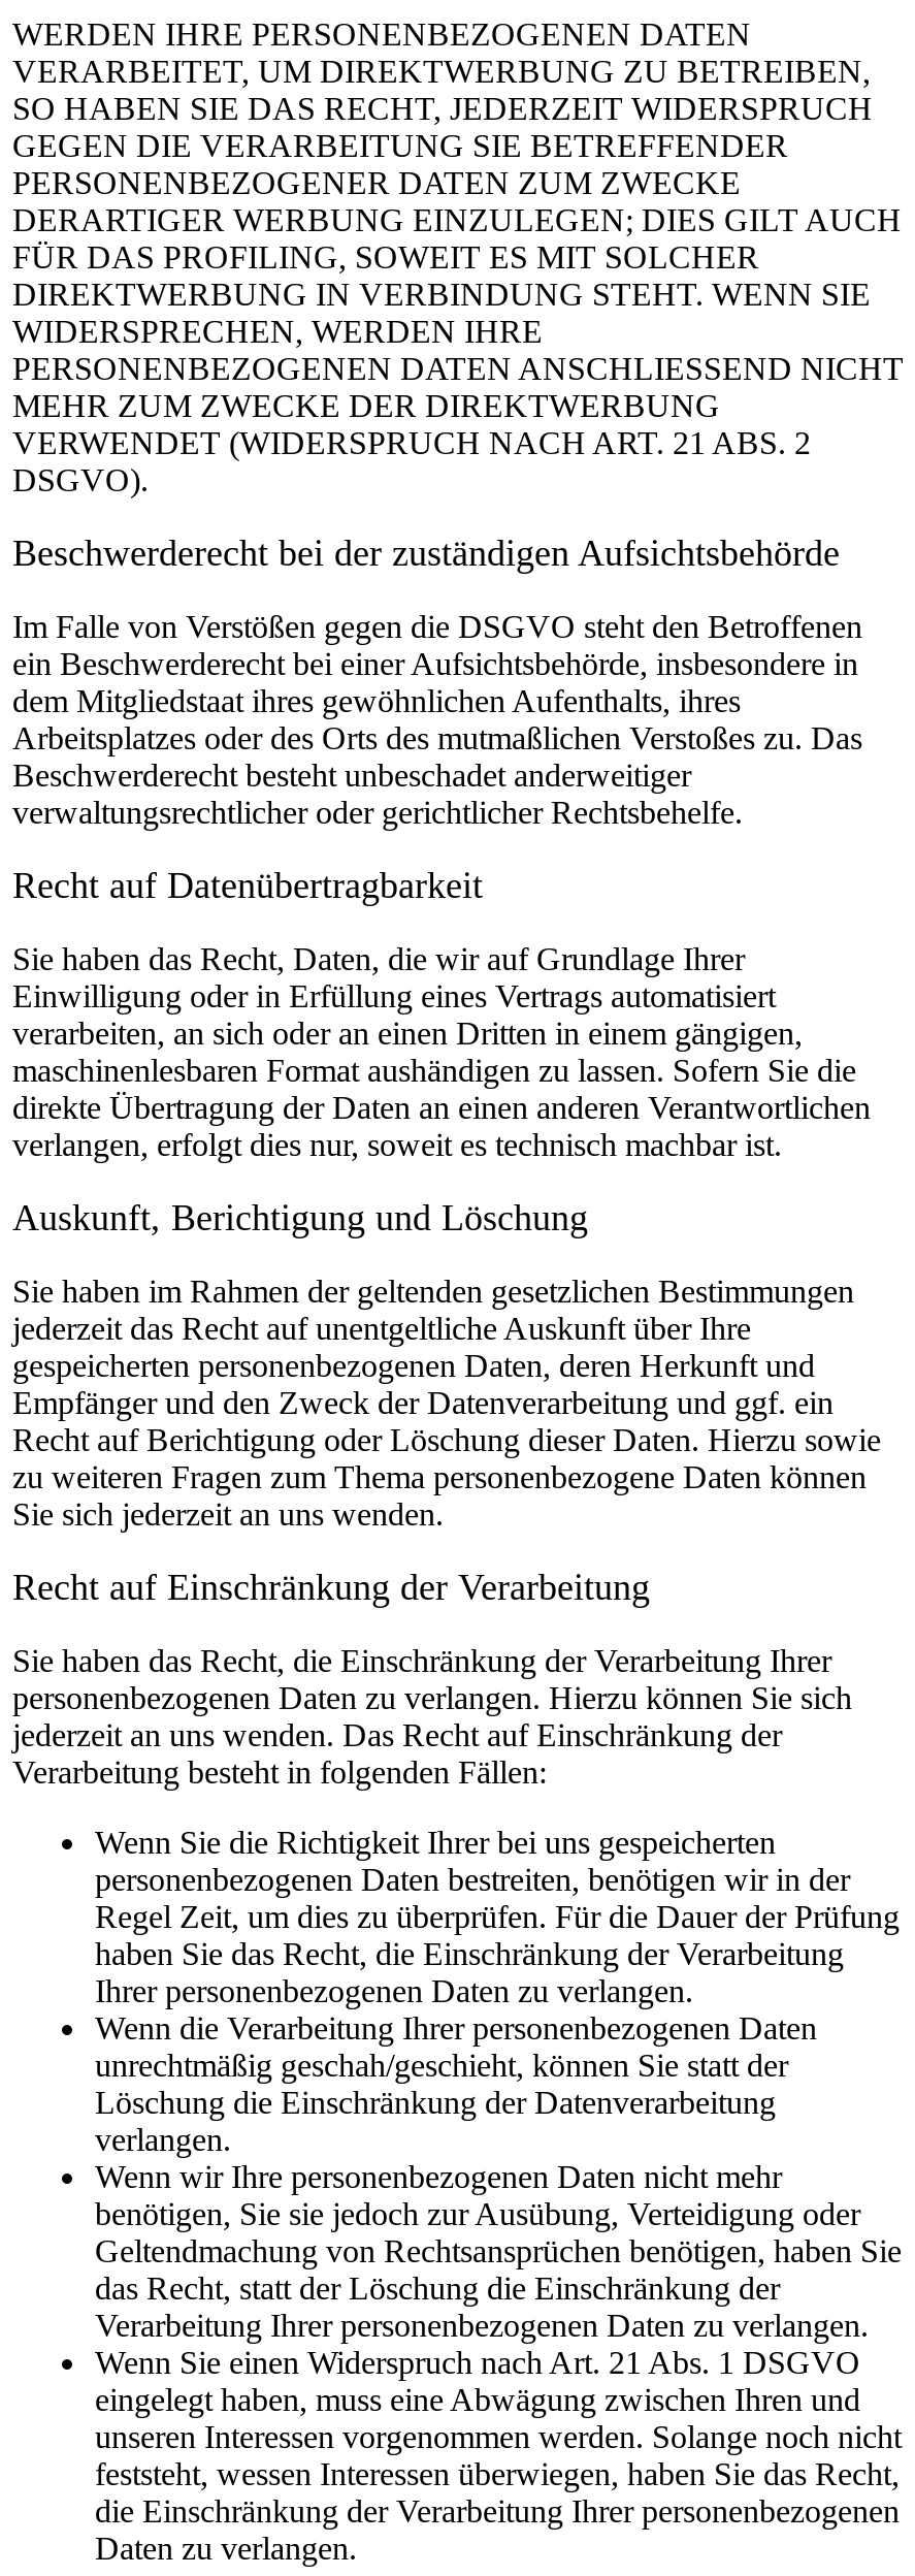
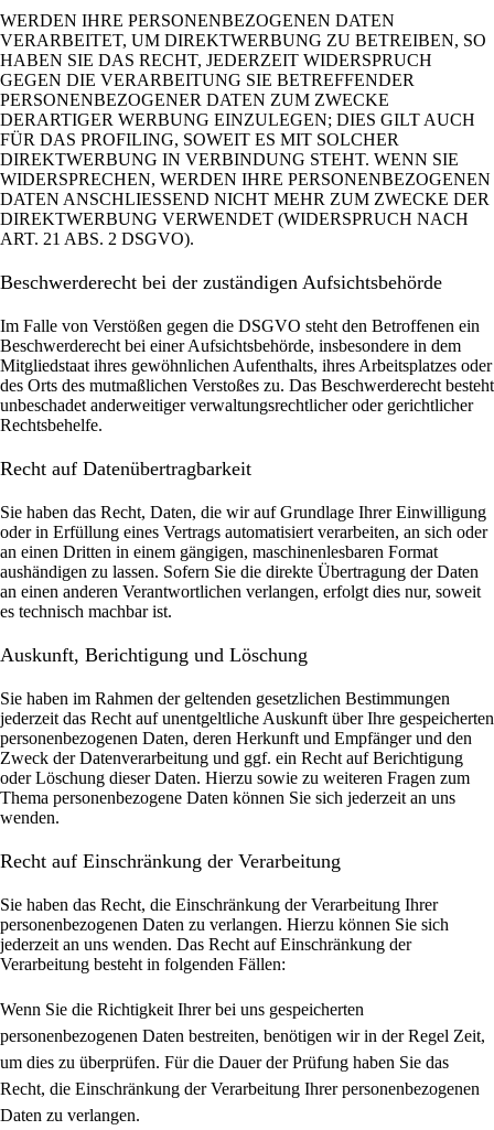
moved down: Wenn Sie die Richtigkeit Ihrer bei uns gespeicherten

- personenbezogenen Daten bestreiten, benötigen wir in der
- Regel Zeit, um dies zu überprüfen. Für die Dauer der Prüfung
- haben Sie das Recht, die Einschränkung der Verarbeitung
- Ihrer personenbezogenen Daten zu verlangen.
- Wenn die Verarbeitung Ihrer personenbezogenen Daten
- unrechtmäßig geschah/geschieht, können Sie statt der
- Löschung die Einschränkung der Datenverarbeitung
- verlangen.
- Wenn wir Ihre personenbezogenen Daten nicht mehr
- benötigen, Sie sie jedoch zur Ausübung, Verteidigung oder
- Geltendmachung von Rechtsansprüchen benötigen, haben Sie
- das Recht, statt der Löschung die Einschränkung der
- Verarbeitung Ihrer personenbezogenen Daten zu verlangen.
- Wenn Sie einen Widerspruch nach Art. 21 Abs. 1 DSGVO
- eingelegt haben, muss eine Abwägung zwischen Ihren und
- unseren Interessen vorgenommen werden. Solange noch nicht
- feststeht, wessen Interessen überwiegen, haben Sie das Recht,
- die Einschränkung der Verarbeitung Ihrer personenbezogenen
+ personenbezogenen Daten bestreiten, benötigen wir in der Regel Zeit,
+ um dies zu überprüfen. Für die Dauer der Prüfung haben Sie das
+ Recht, die Einschränkung der Verarbeitung Ihrer personenbezogenen
